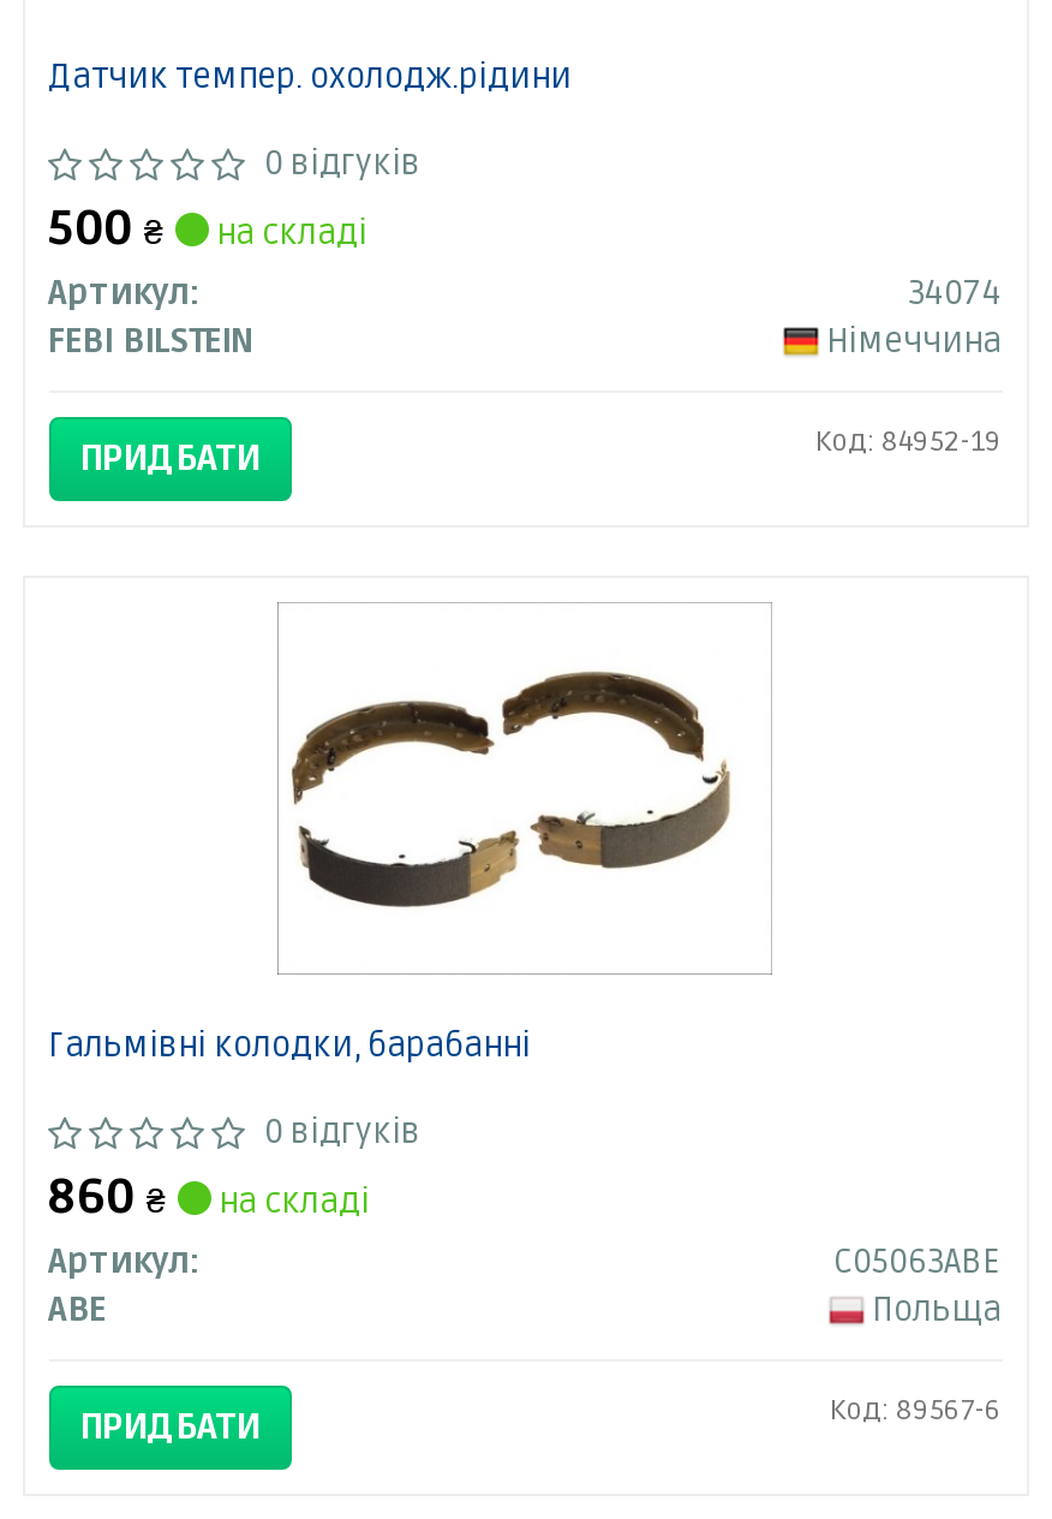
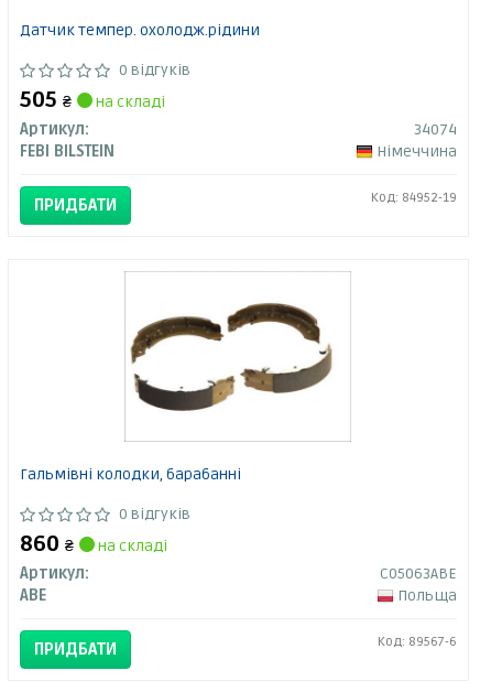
- 500 ₴ на складі
+ 505 ₴ на складі
